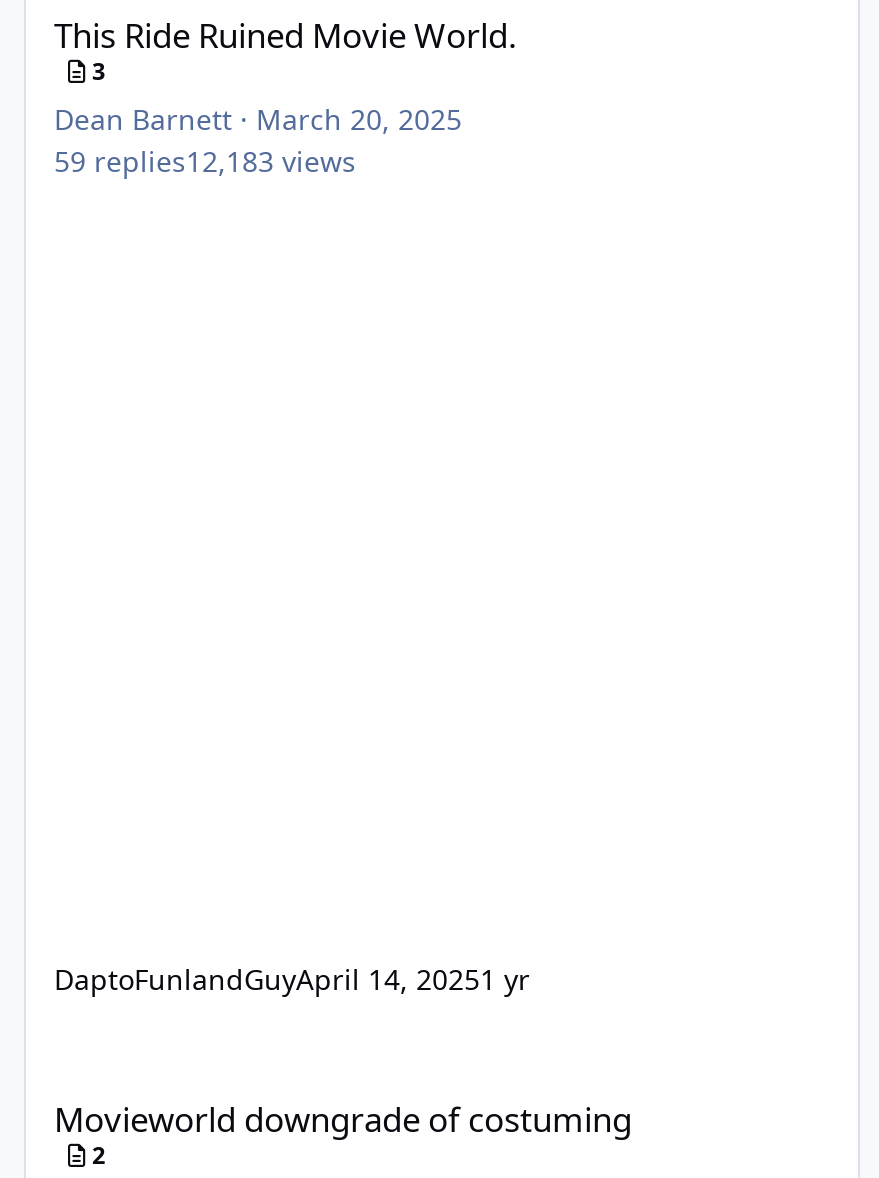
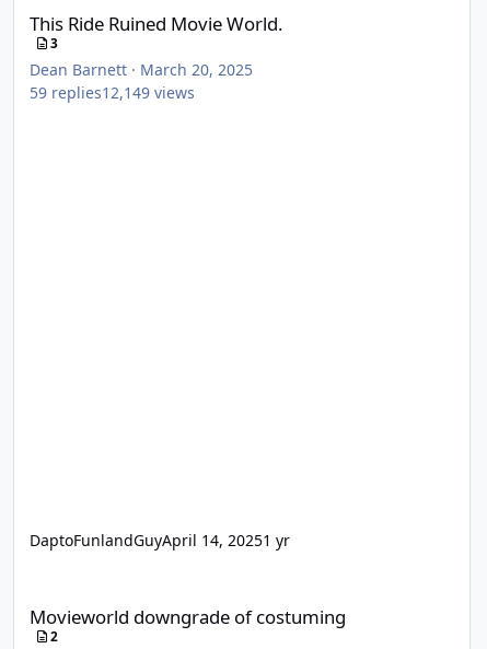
- 59 replies12,183 views
+ 59 replies12,149 views
